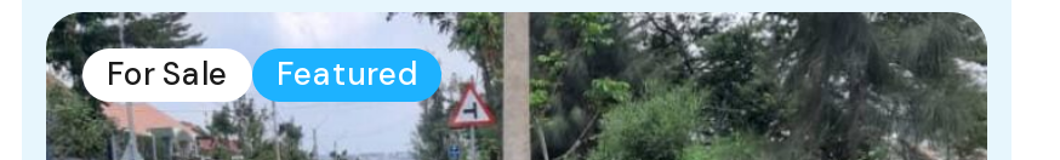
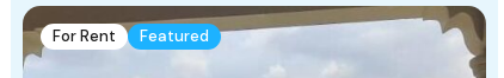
- For Sale
+ For Rent
